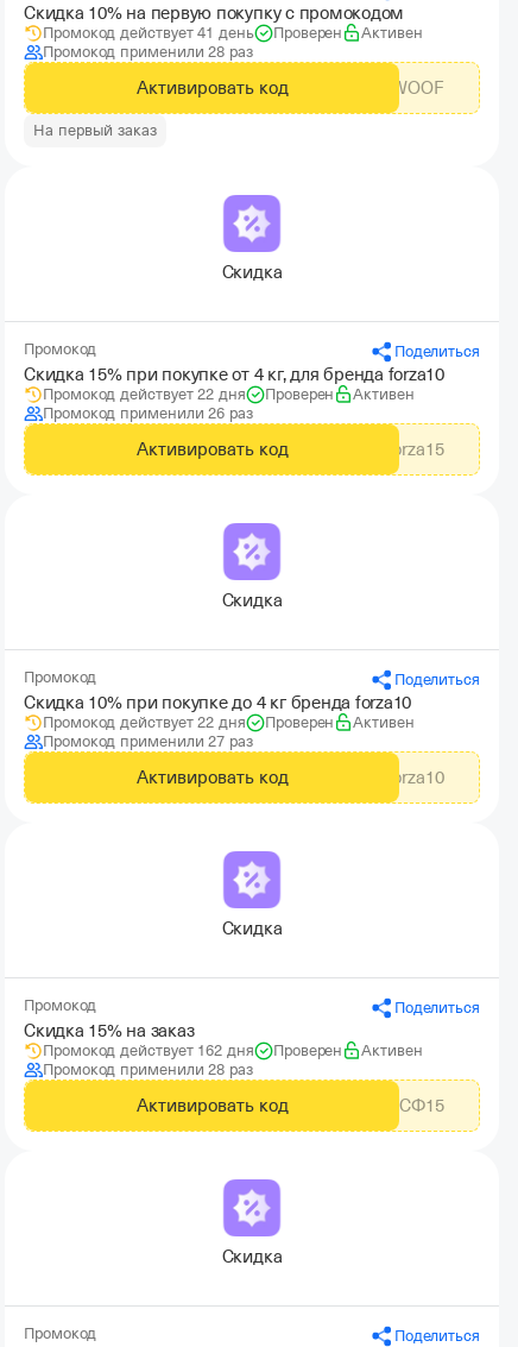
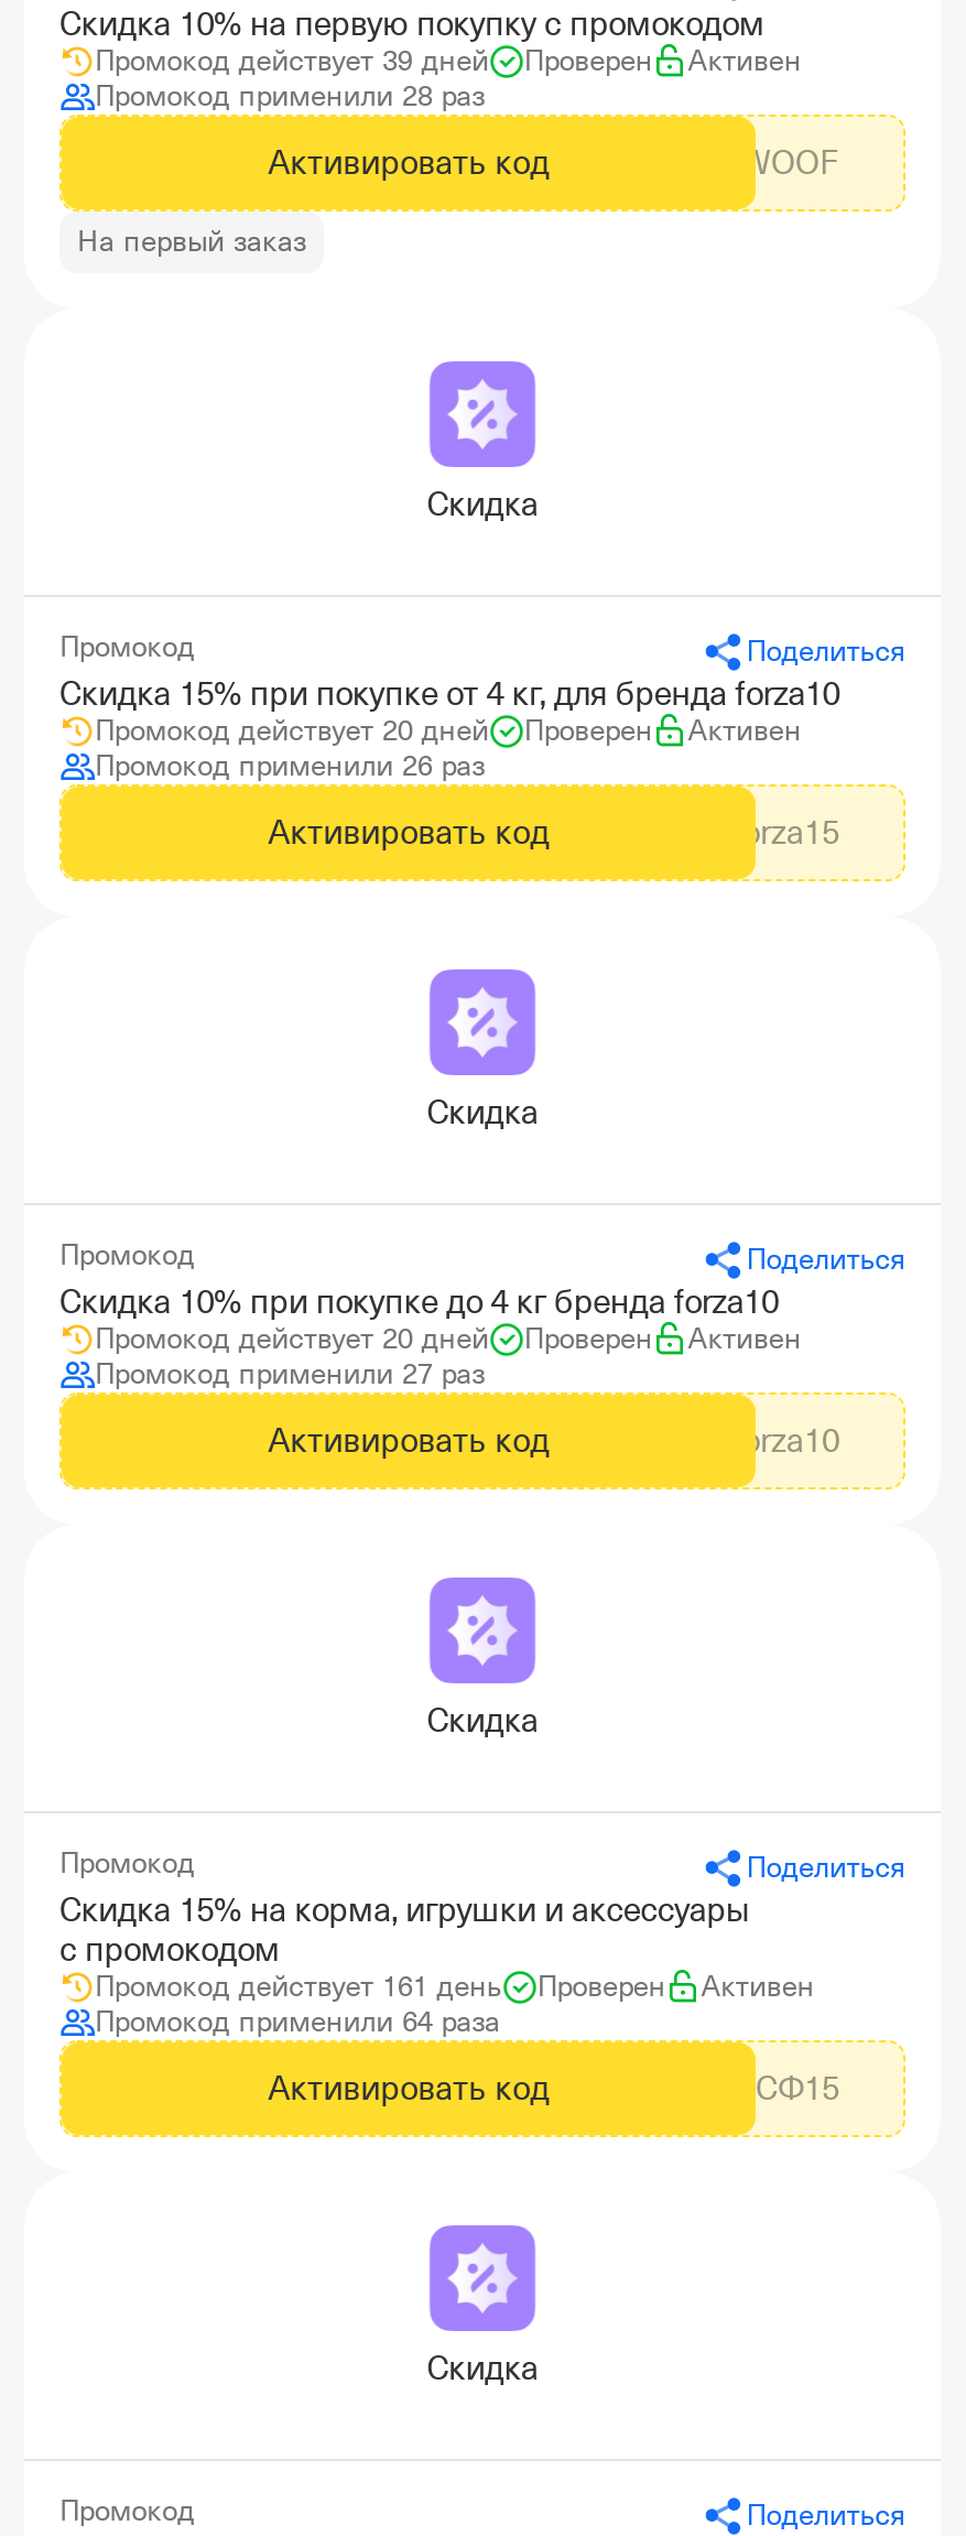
- Промокод действует 41 день
+ Промокод действует 39 дней

- Промокод действует 22 дня
+ Промокод действует 20 дней

- Промокод действует 22 дня
+ Промокод действует 20 дней

- Скидка 15% на заказ
- Промокод действует 162 дня
+ Скидка 15% на корма, игрушки и аксессуары
+ с промокодом
+ Промокод действует 161 день

- Промокод применили 28 раз
+ Промокод применили 64 раза
